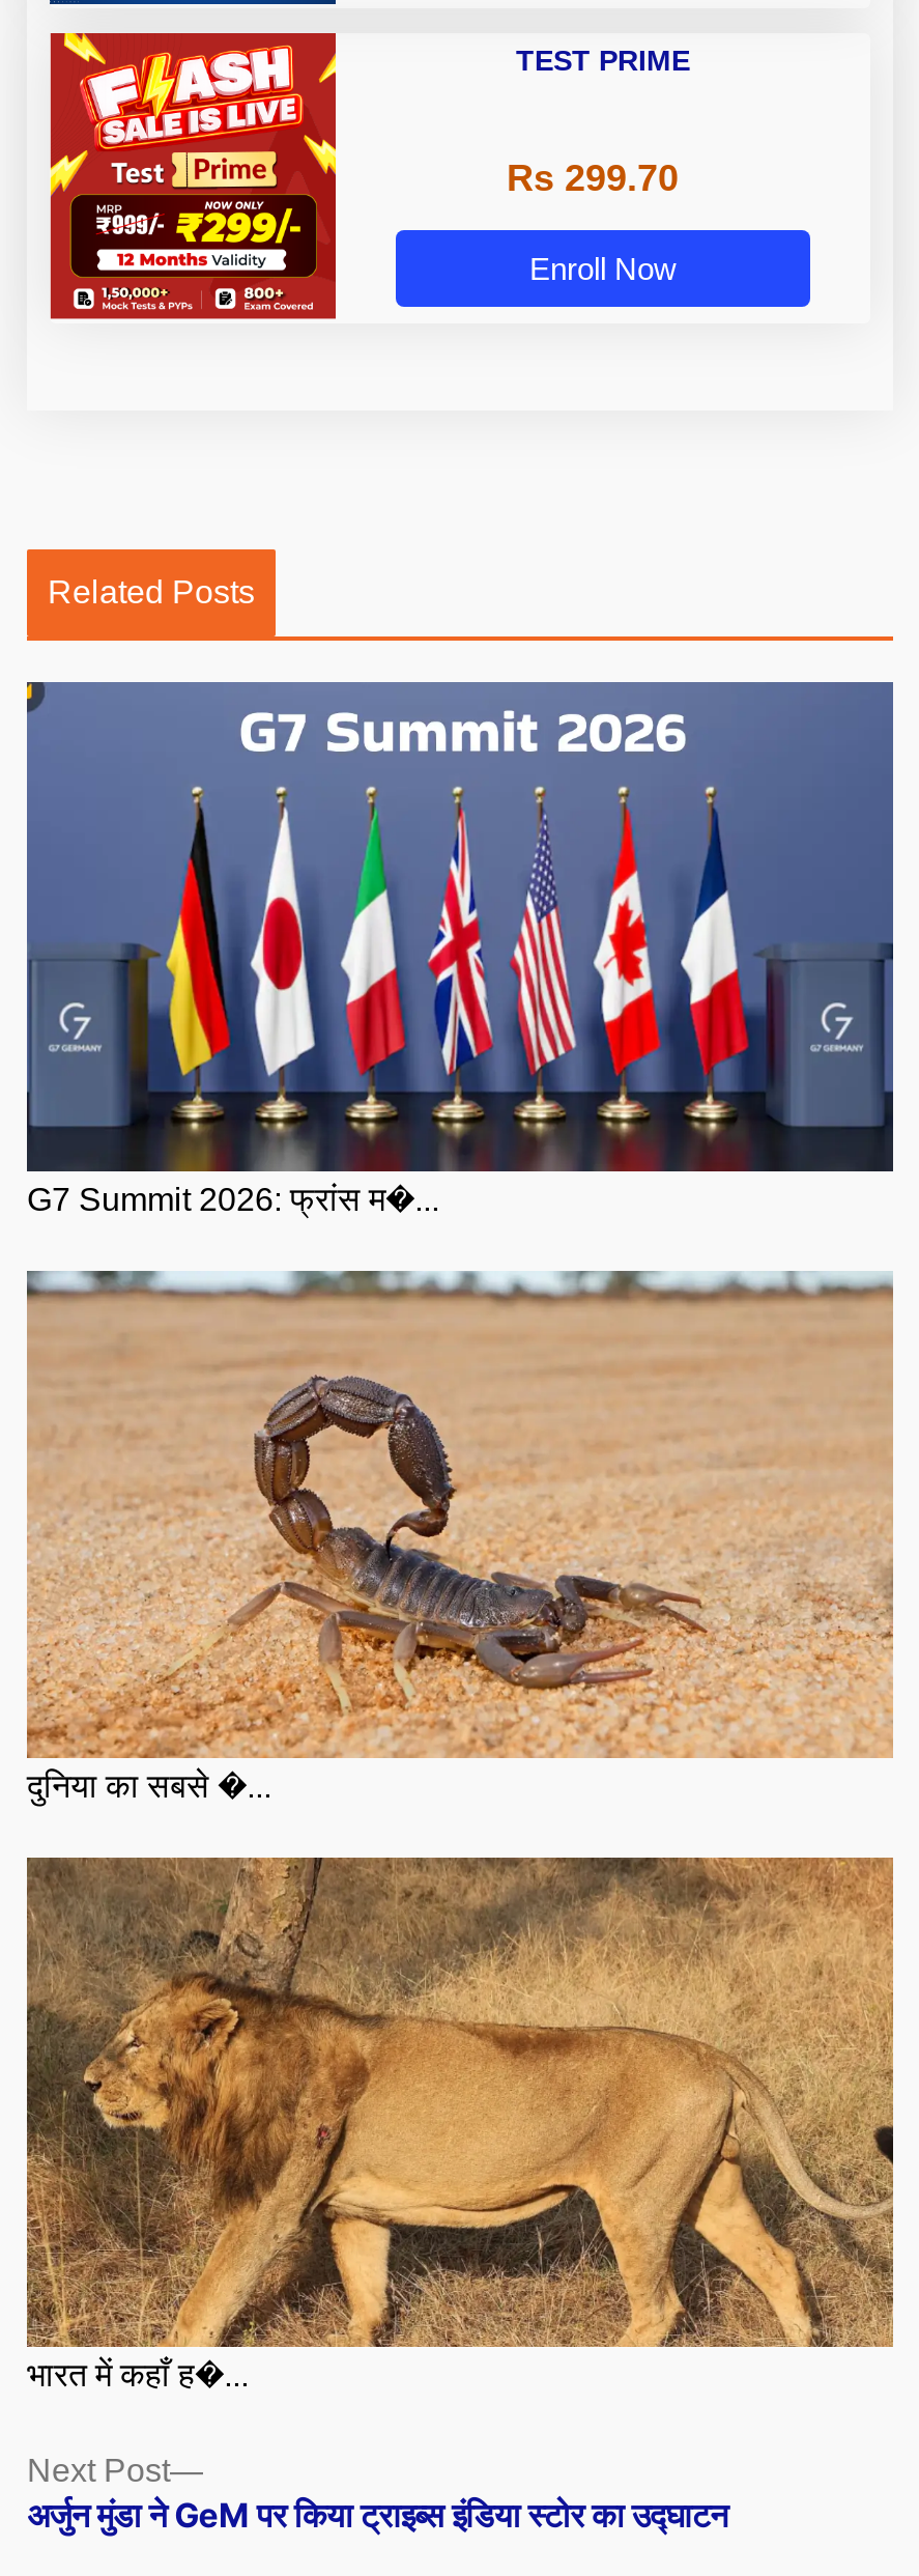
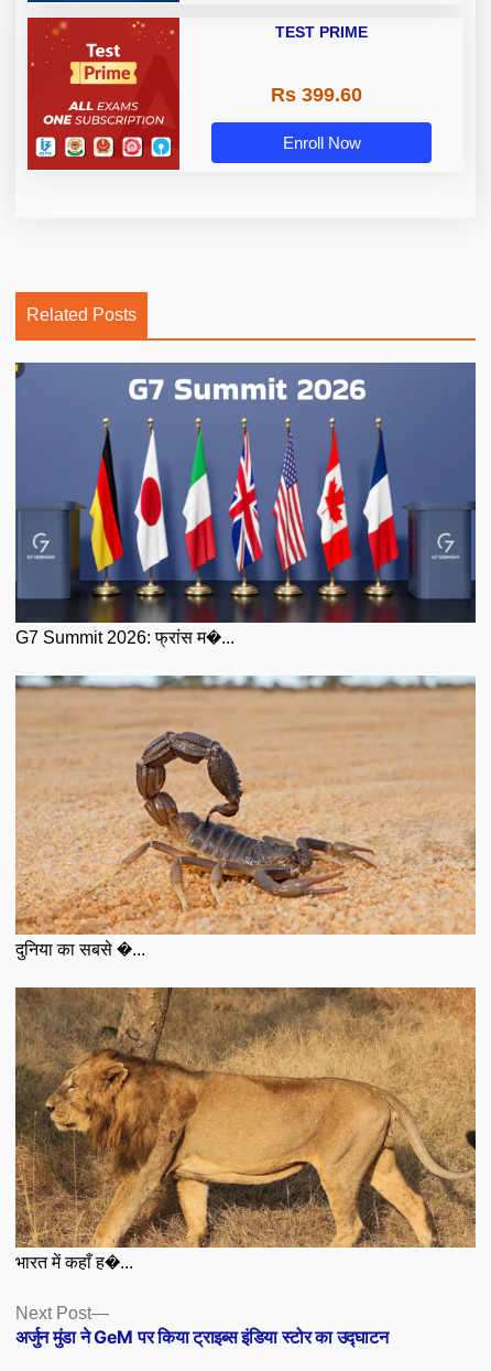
- [image]
+ [image]

- Rs 299.70
+ Rs 399.60
